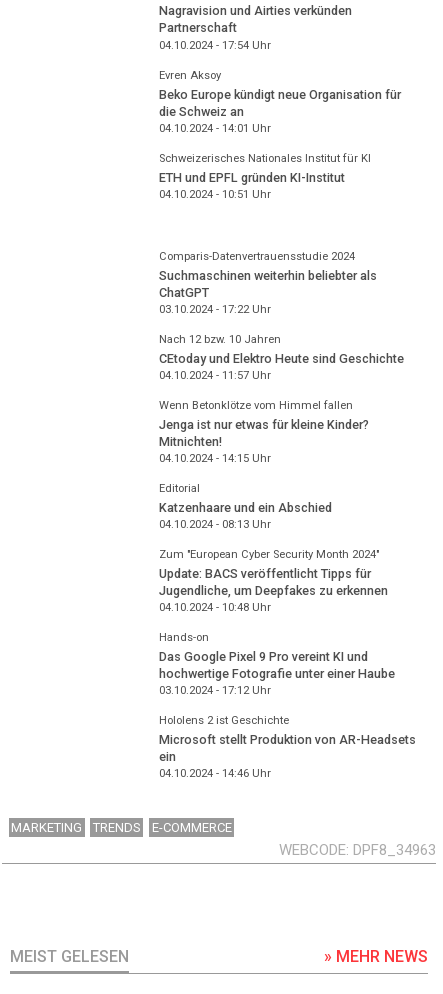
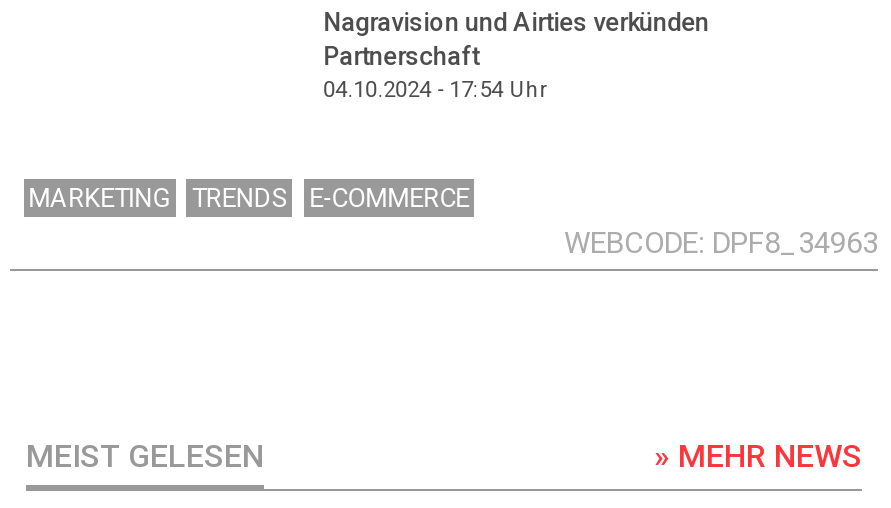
- Evren Aksoy
- Beko Europe kündigt neue Organisation für
- die Schweiz an
- 04.10.2024 - 14:01 Uhr
- Schweizerisches Nationales Institut für KI
- ETH und EPFL gründen KI-Institut
- 04.10.2024 - 10:51 Uhr

- Comparis-Datenvertrauensstudie 2024
- Suchmaschinen weiterhin beliebter als
- ChatGPT
- 03.10.2024 - 17:22 Uhr
- Nach 12 bzw. 10 Jahren
- CEtoday und Elektro Heute sind Geschichte
- 04.10.2024 - 11:57 Uhr
- Wenn Betonklötze vom Himmel fallen
- Jenga ist nur etwas für kleine Kinder?
- Mitnichten!
- 04.10.2024 - 14:15 Uhr
- Editorial
- Katzenhaare und ein Abschied
- 04.10.2024 - 08:13 Uhr
- Zum "European Cyber Security Month 2024"
- Update: BACS veröffentlicht Tipps für
- Jugendliche, um Deepfakes zu erkennen
- 04.10.2024 - 10:48 Uhr
- Hands-on
- Das Google Pixel 9 Pro vereint KI und
- hochwertige Fotografie unter einer Haube
- 03.10.2024 - 17:12 Uhr
- Hololens 2 ist Geschichte
- Microsoft stellt Produktion von AR-Headsets
- ein
- 04.10.2024 - 14:46 Uhr
